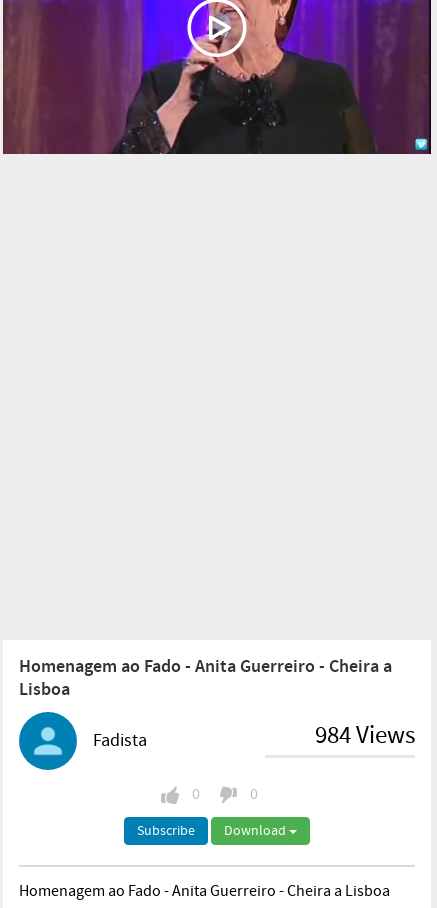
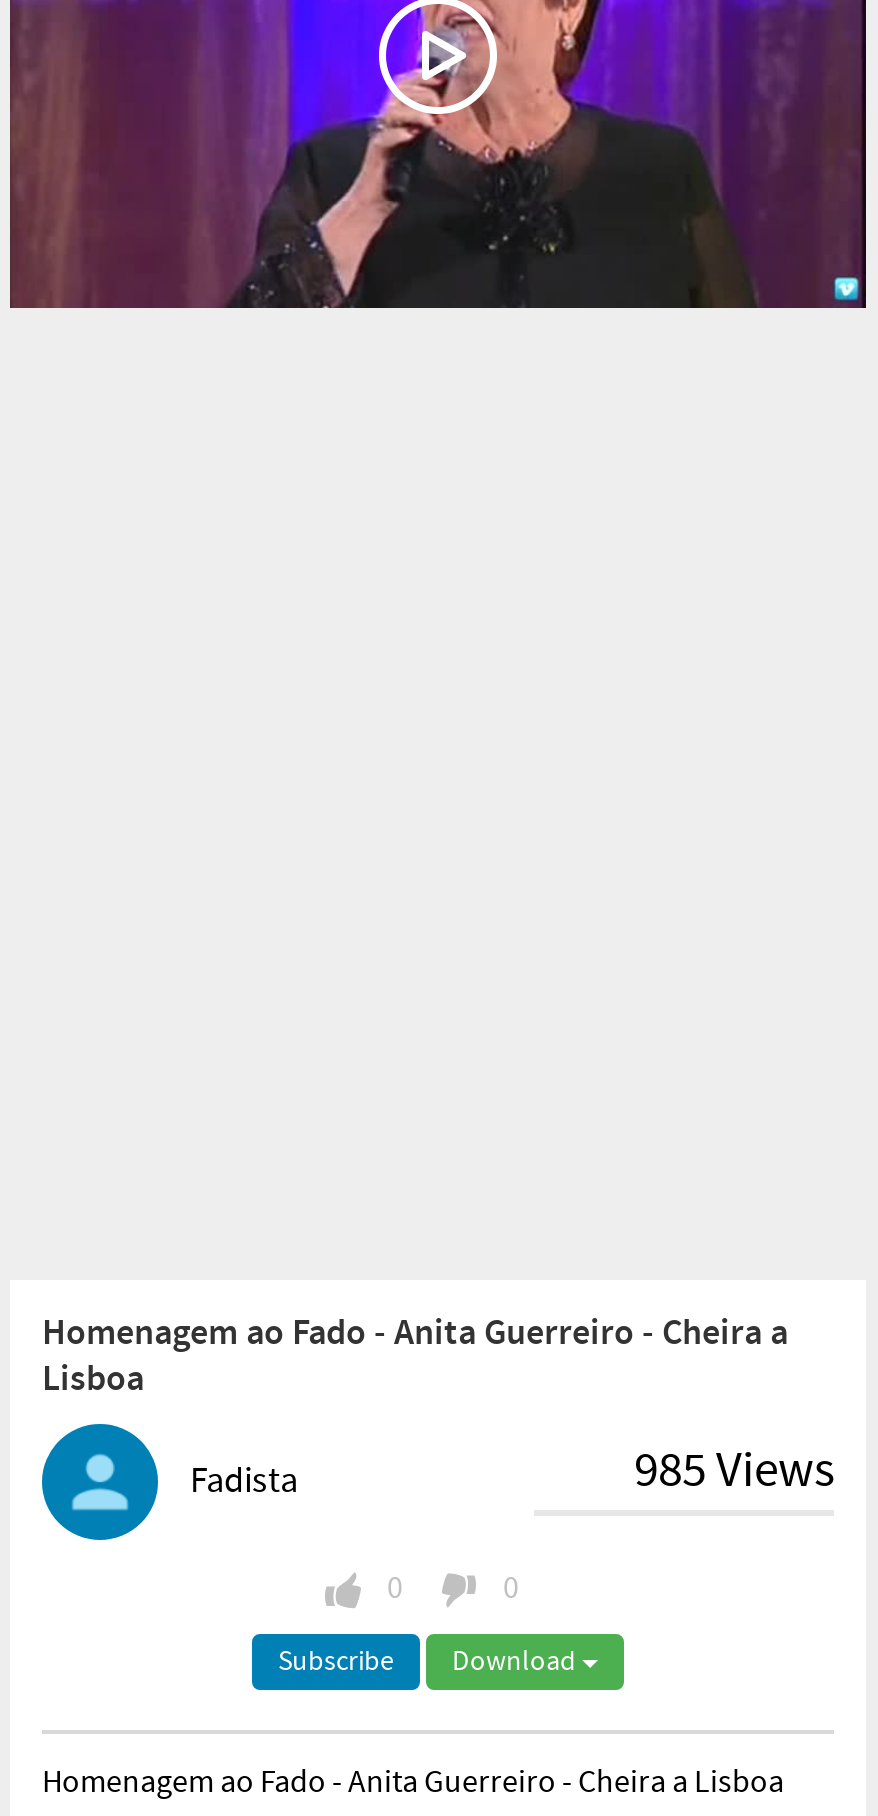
- 984 Views
+ 985 Views
